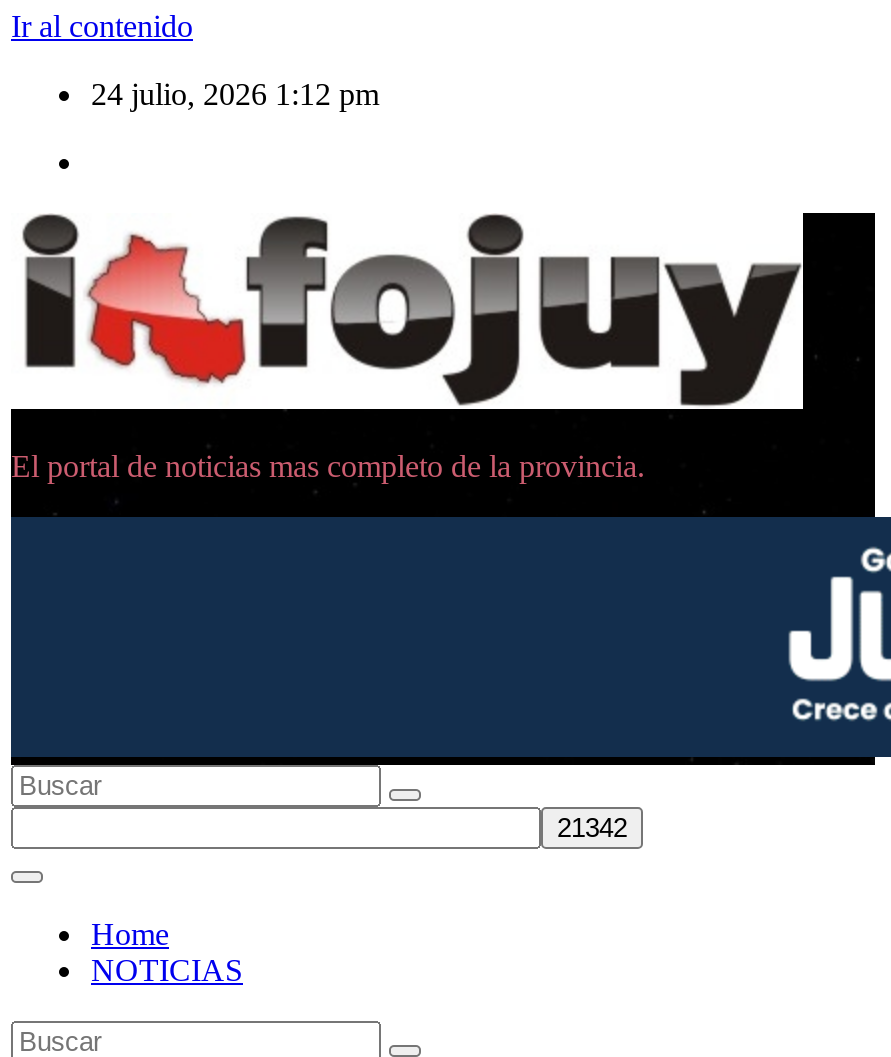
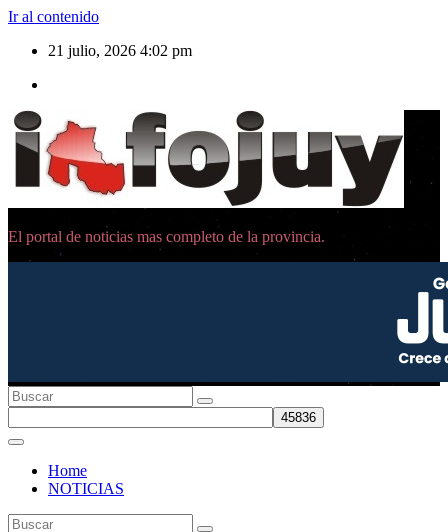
- 24 julio, 2026 1:12 pm
+ 21 julio, 2026 4:02 pm
